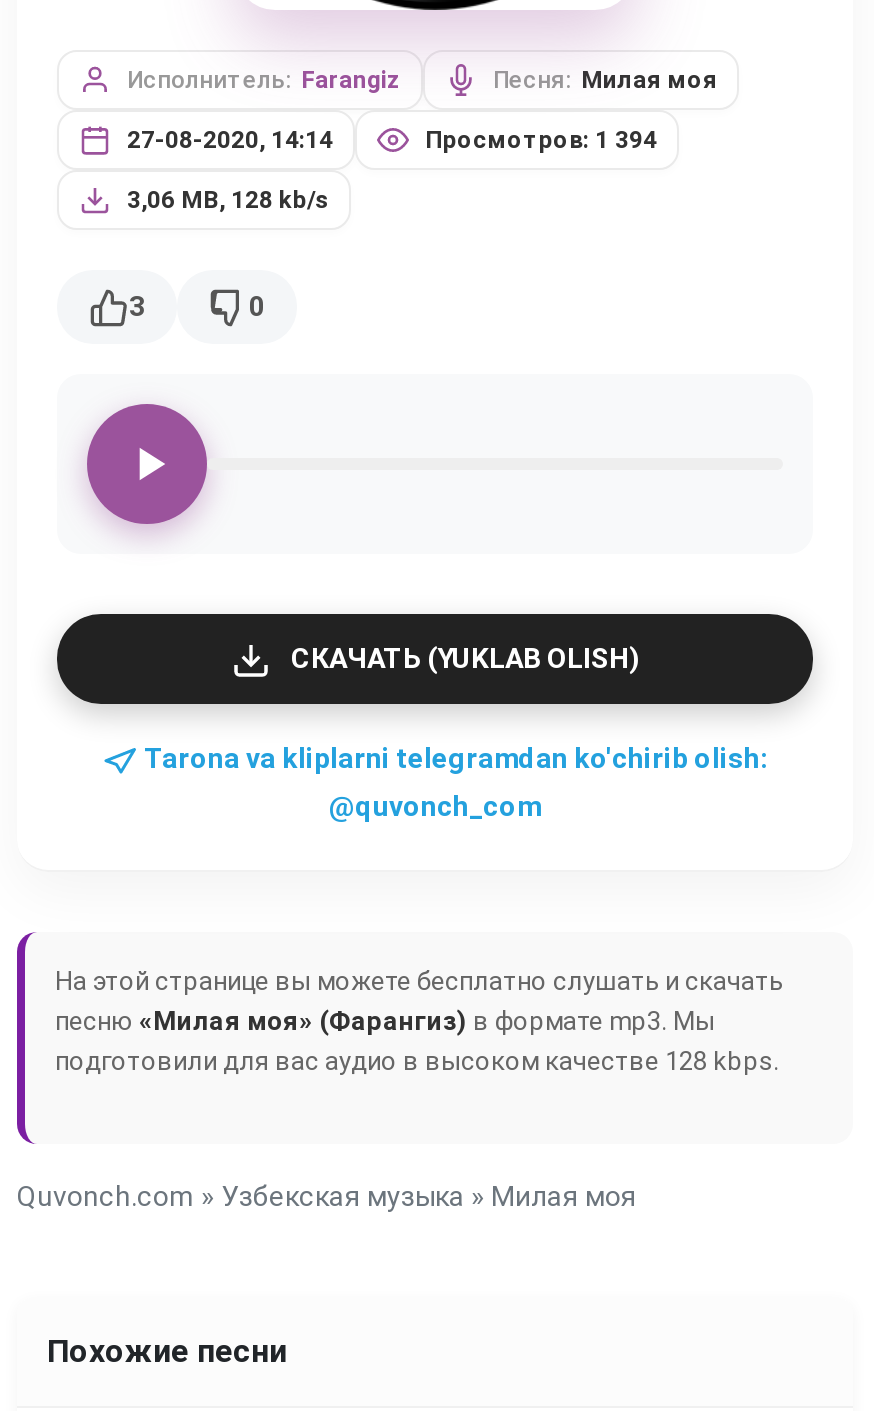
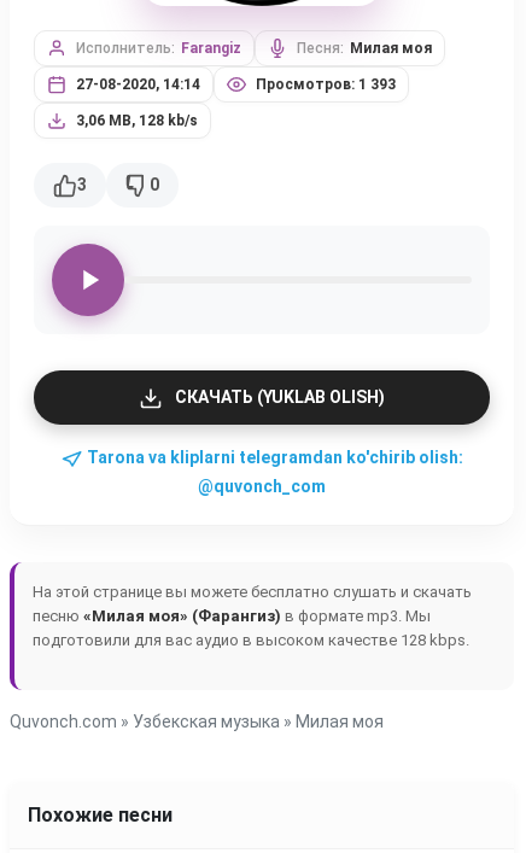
- Просмотров: 1 394
+ Просмотров: 1 393
